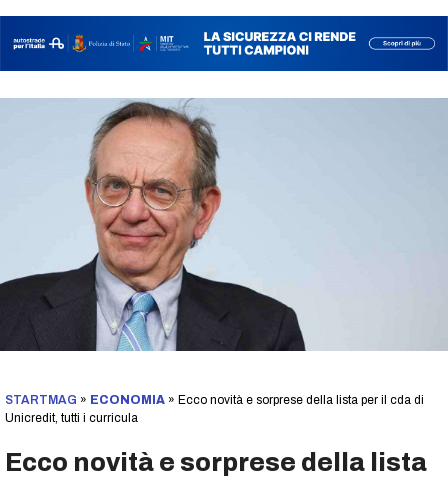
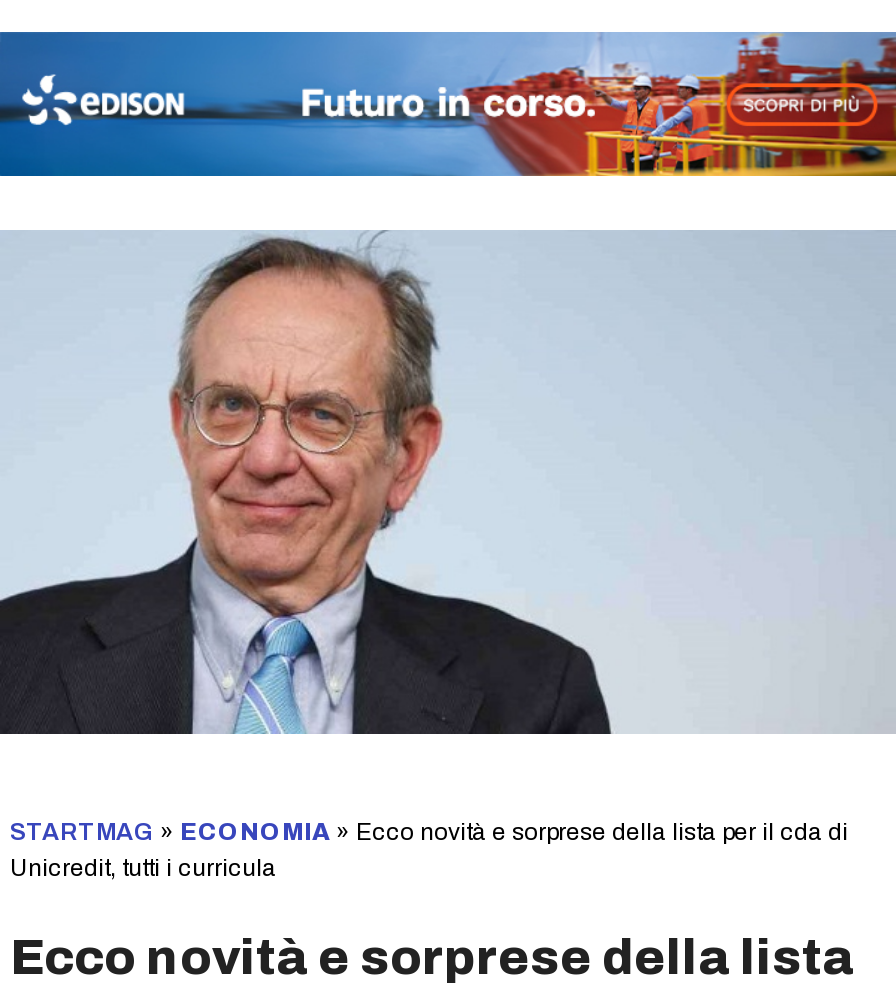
- [image]
+ [image]
